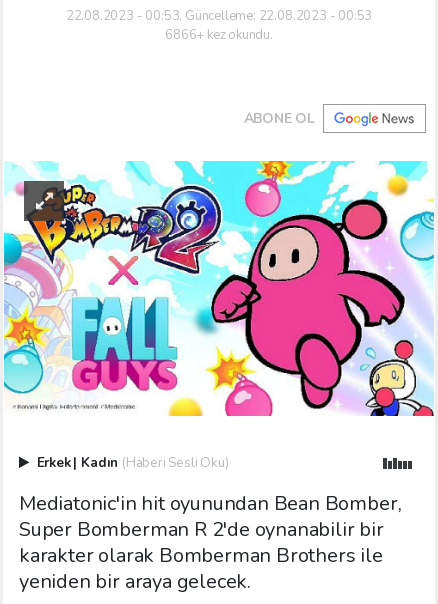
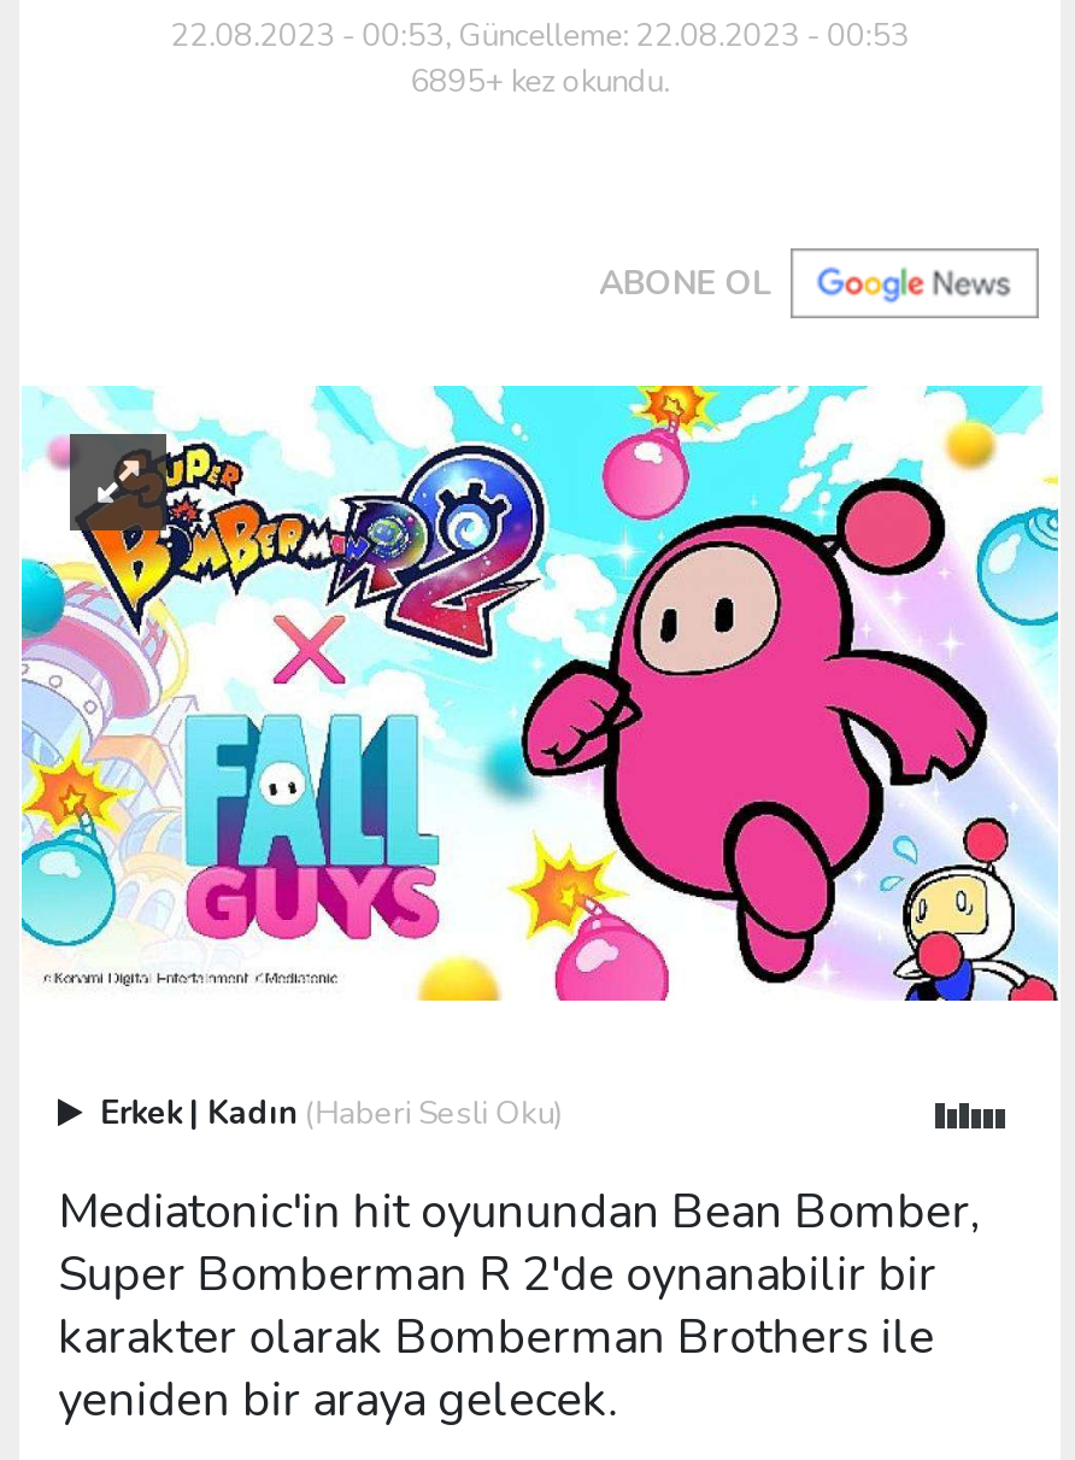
- 6866+ kez okundu.
+ 6895+ kez okundu.
